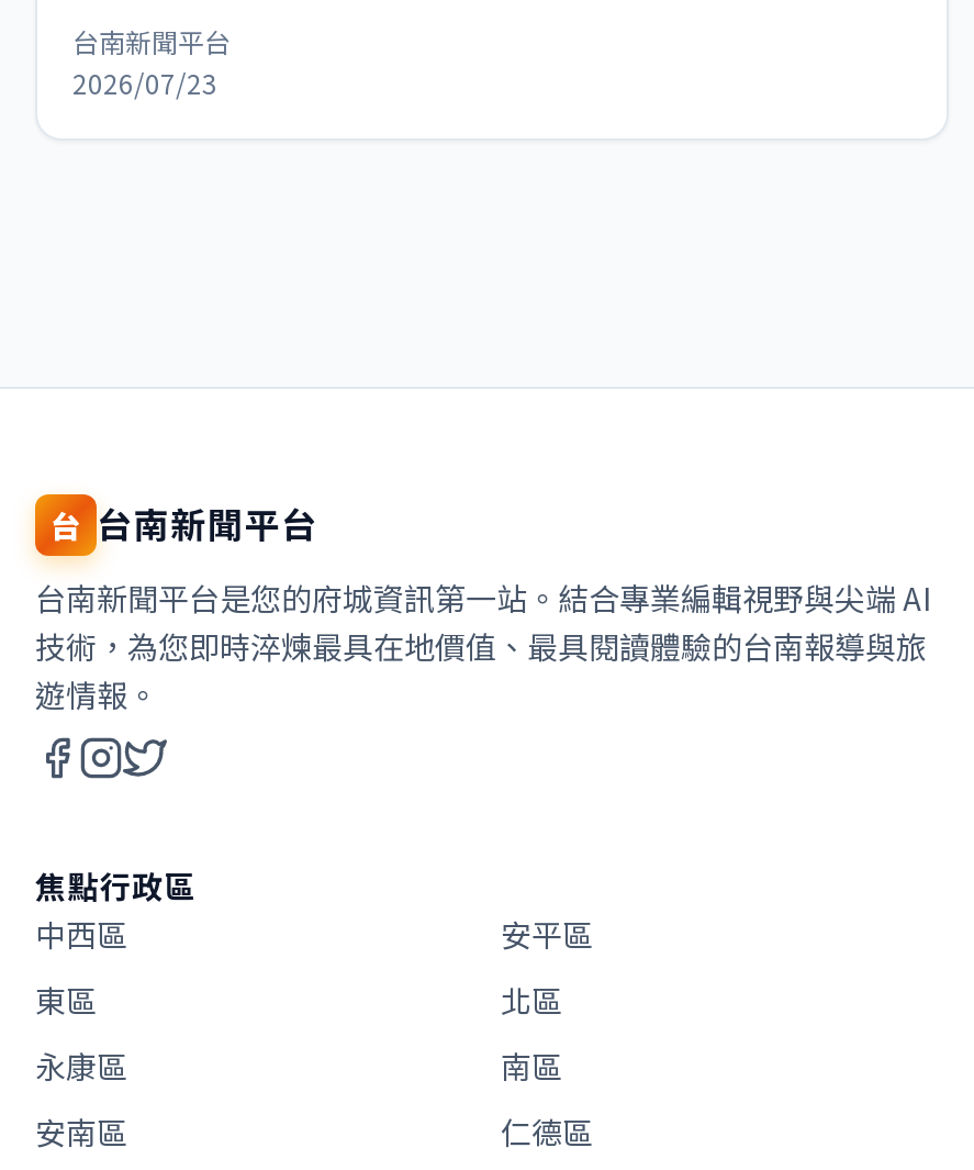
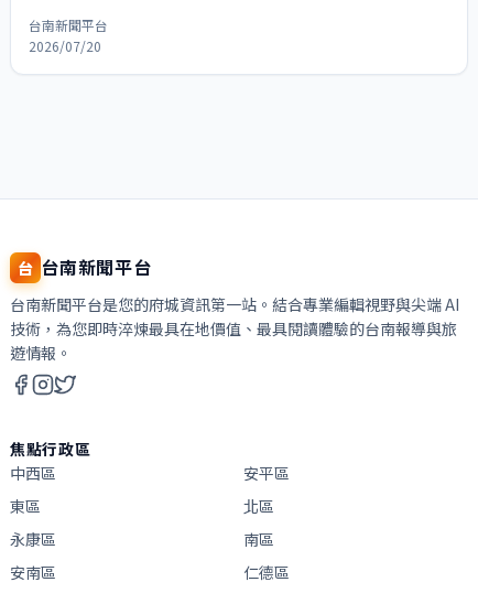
- 2026/07/23
+ 2026/07/20
